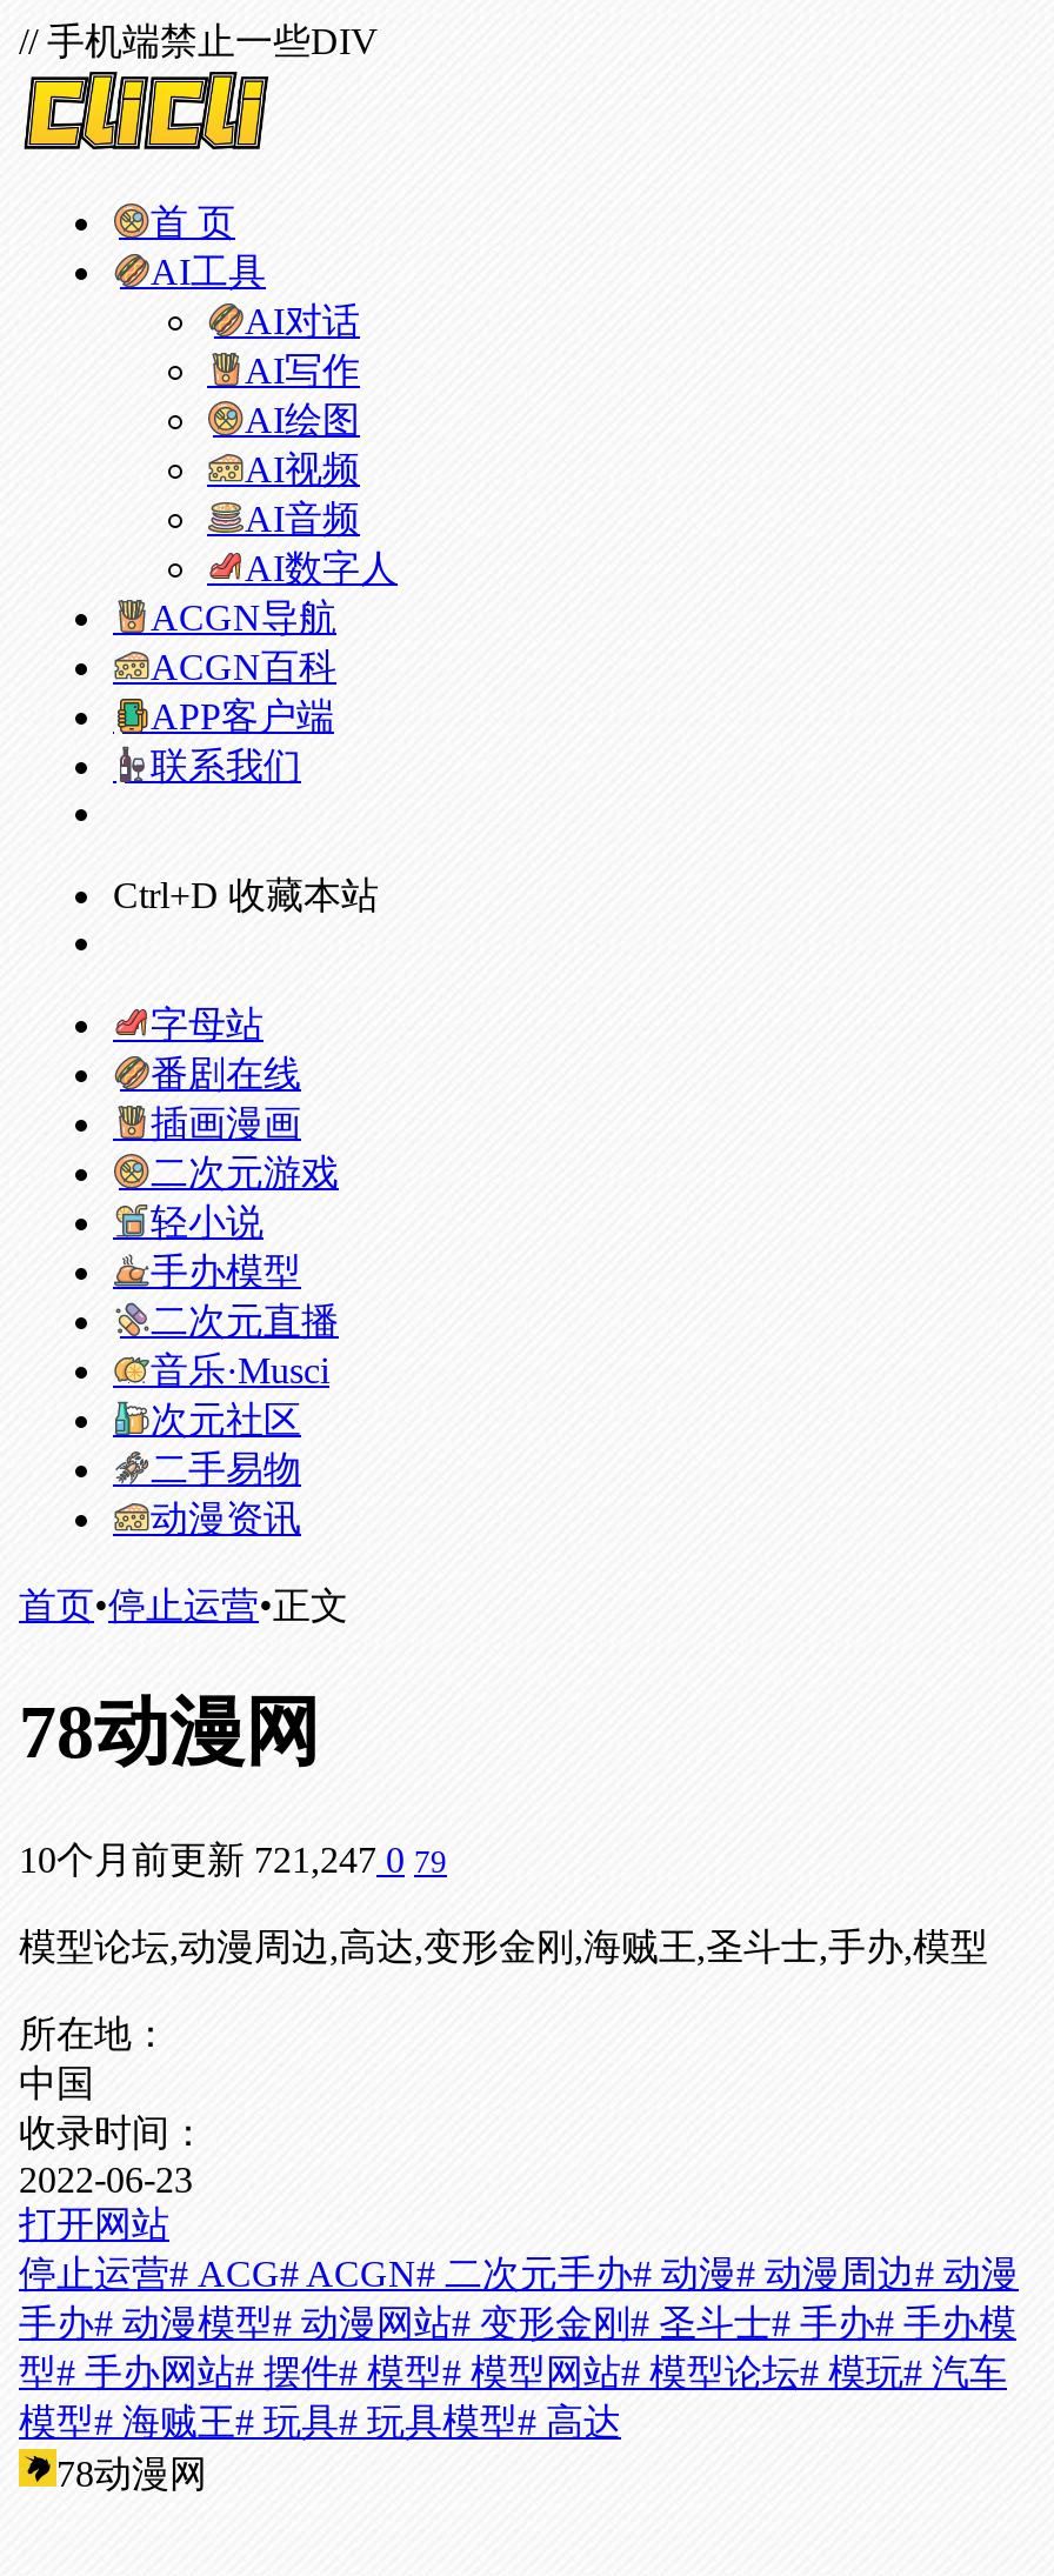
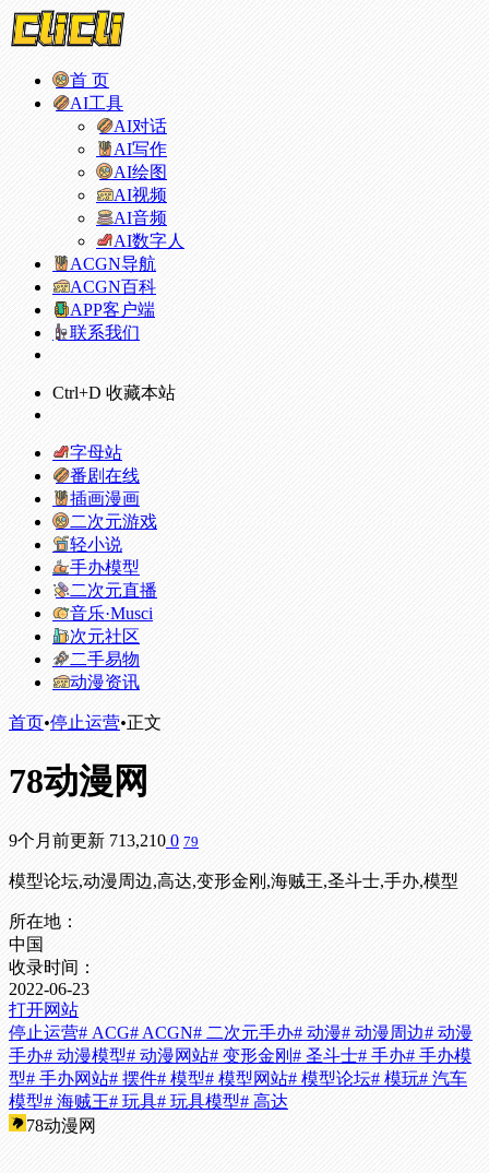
- // 手机端禁止一些DIV

- 10个月前更新721,247 0 79
+ 9个月前更新713,210 0 79
